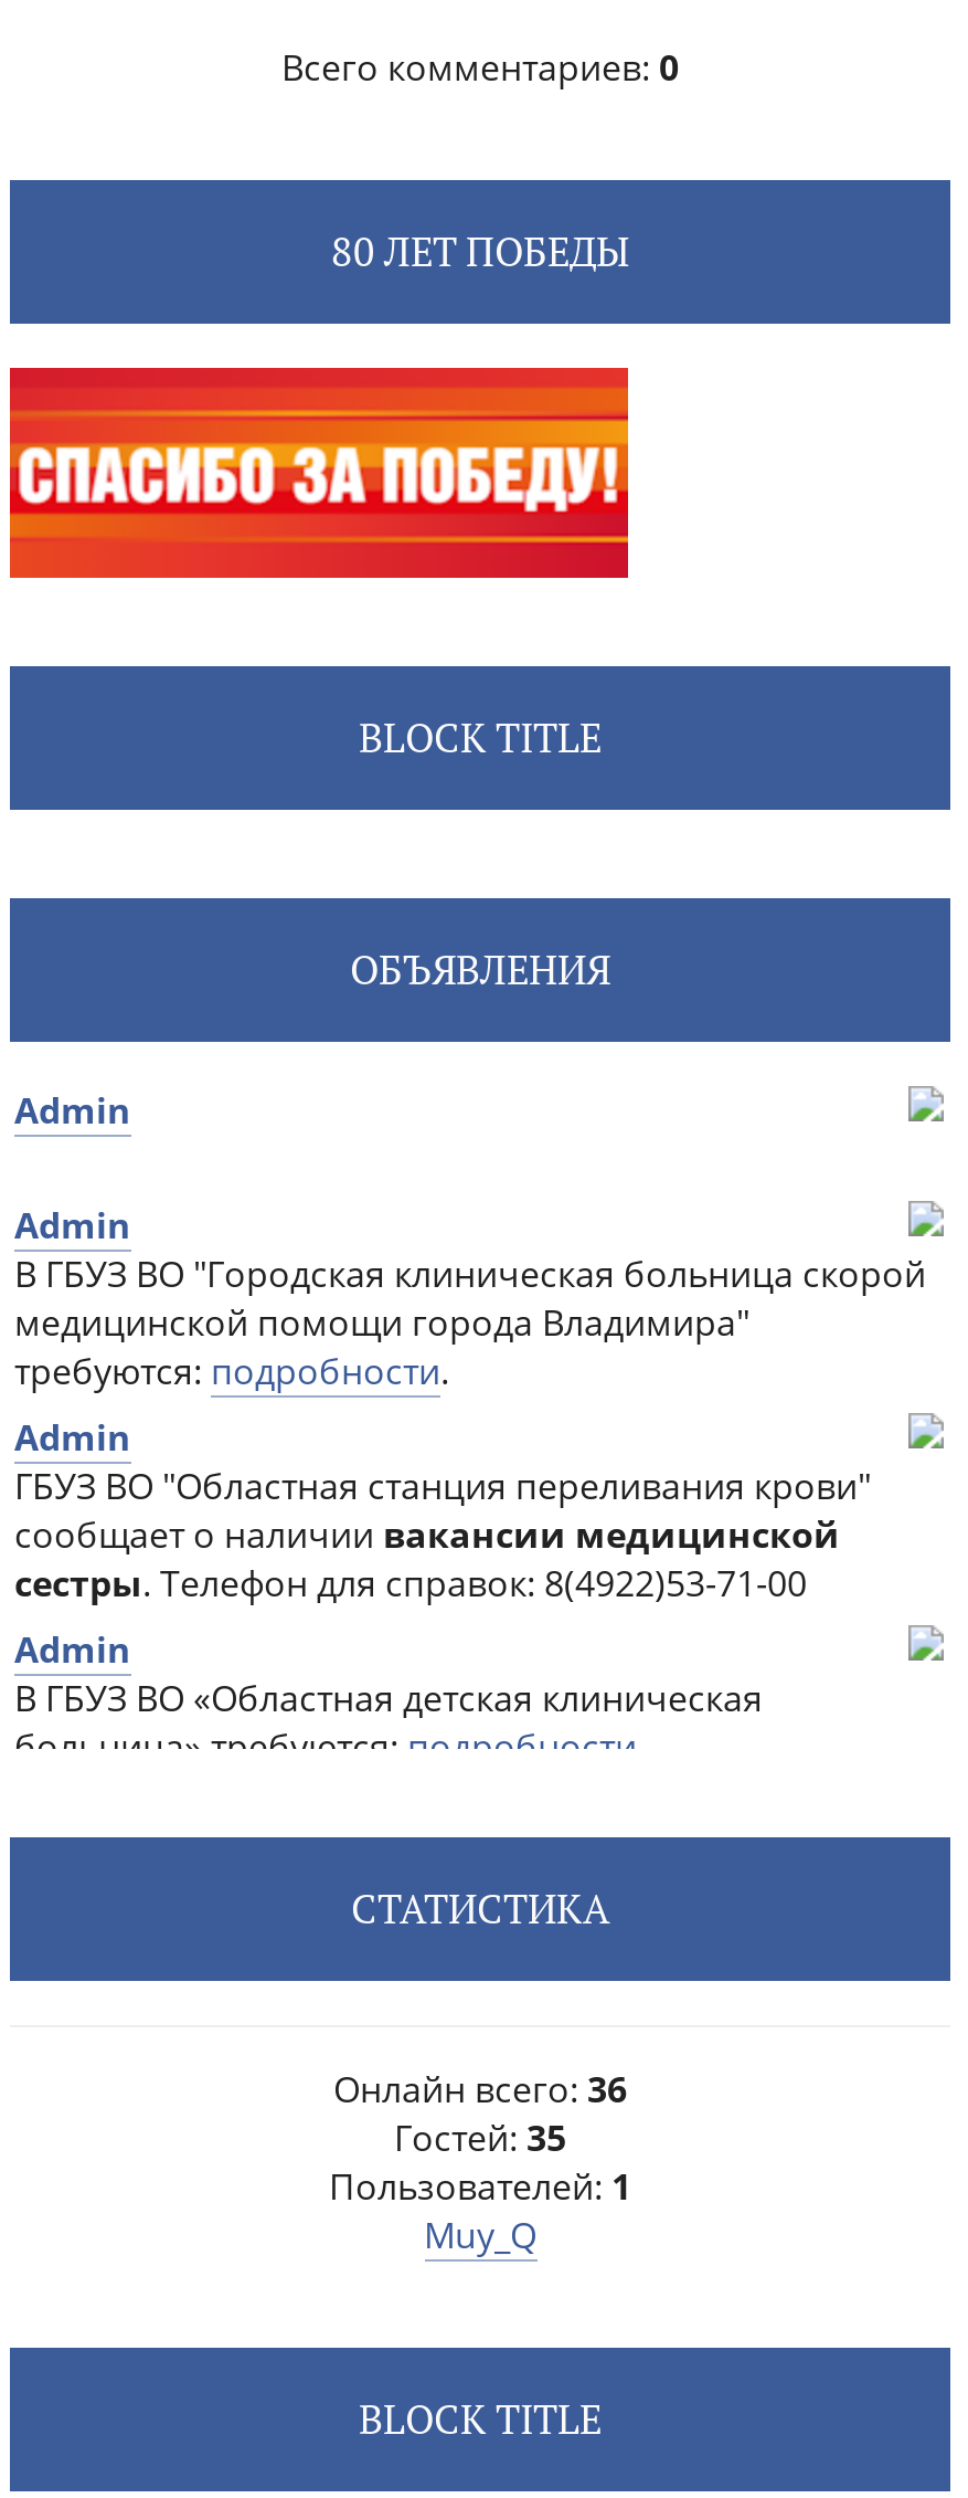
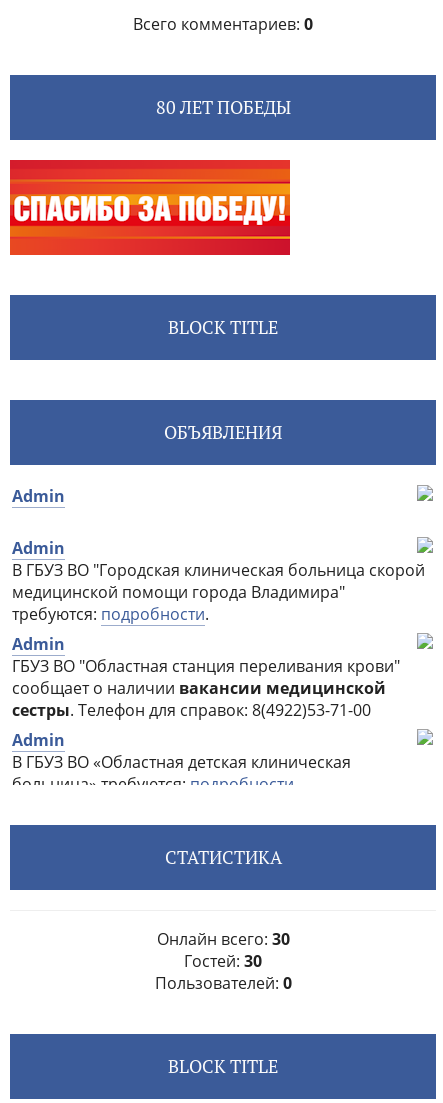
- Онлайн всего: 36
- Гостей: 35
- Пользователей: 1
- Muy_Q
+ Онлайн всего: 30
+ Гостей: 30
+ Пользователей: 0
